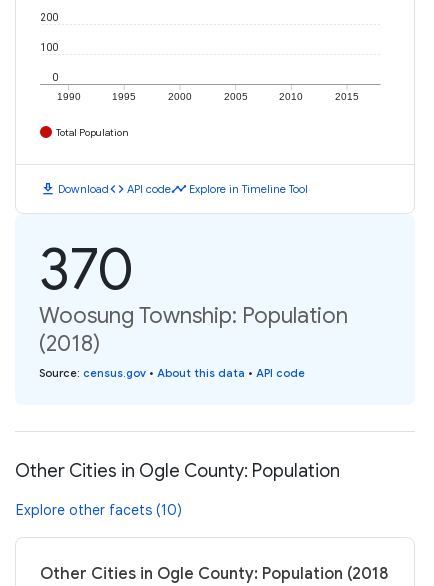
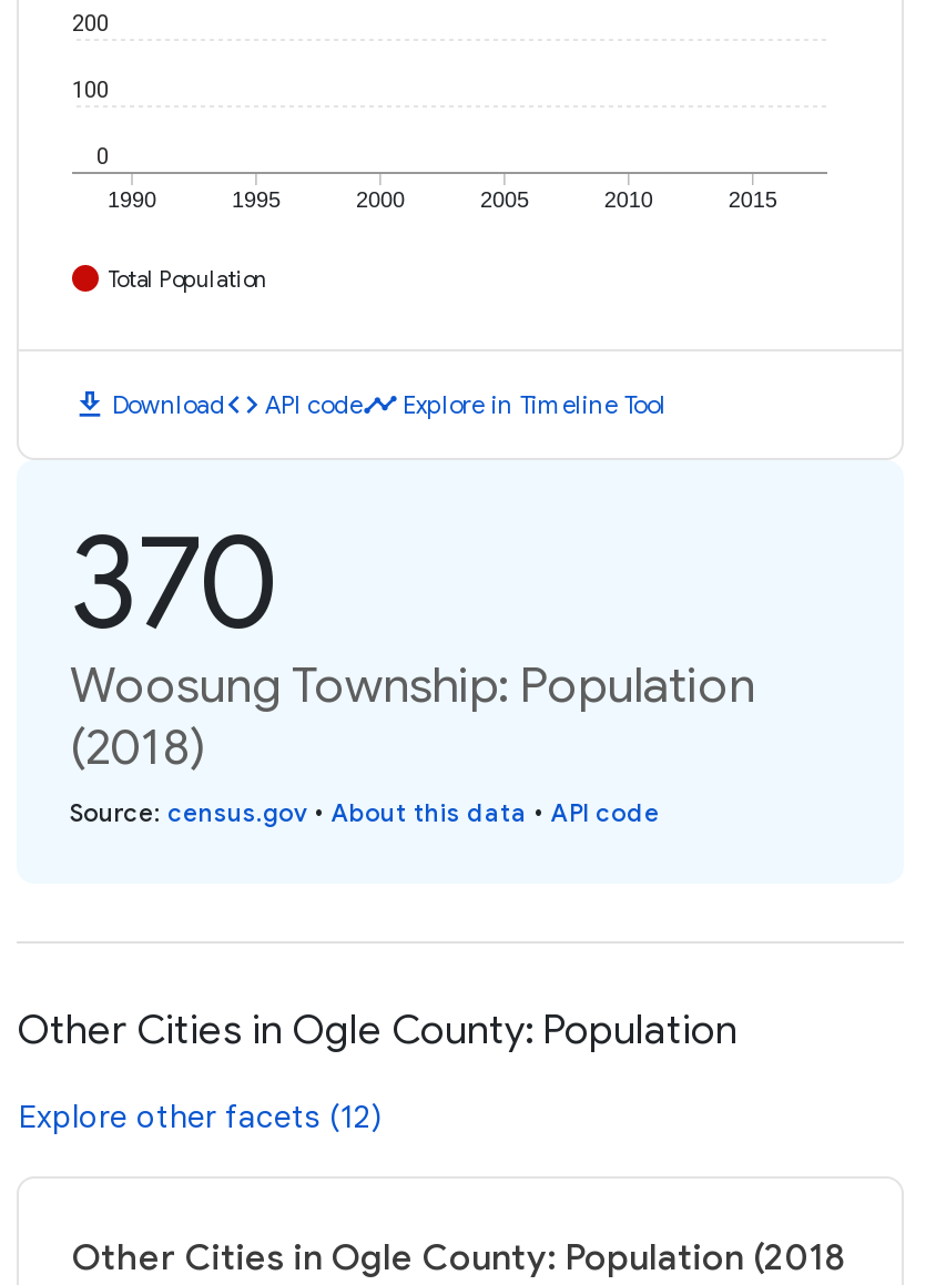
- Explore other facets (10)
+ Explore other facets (12)
